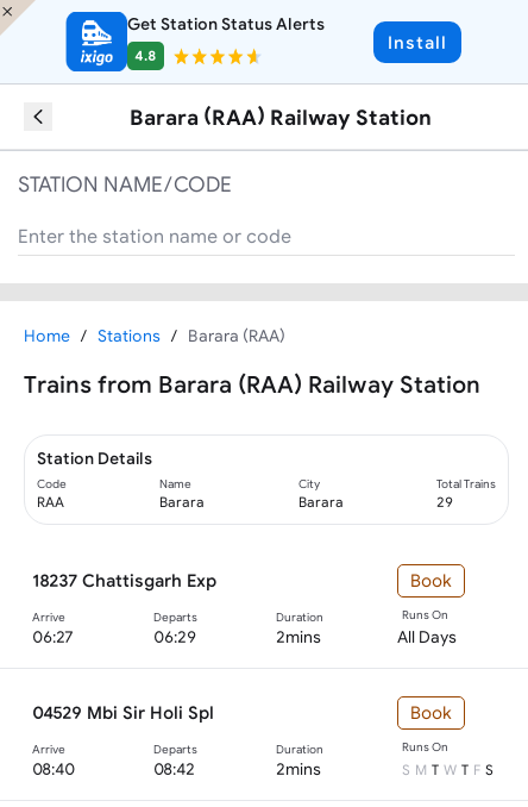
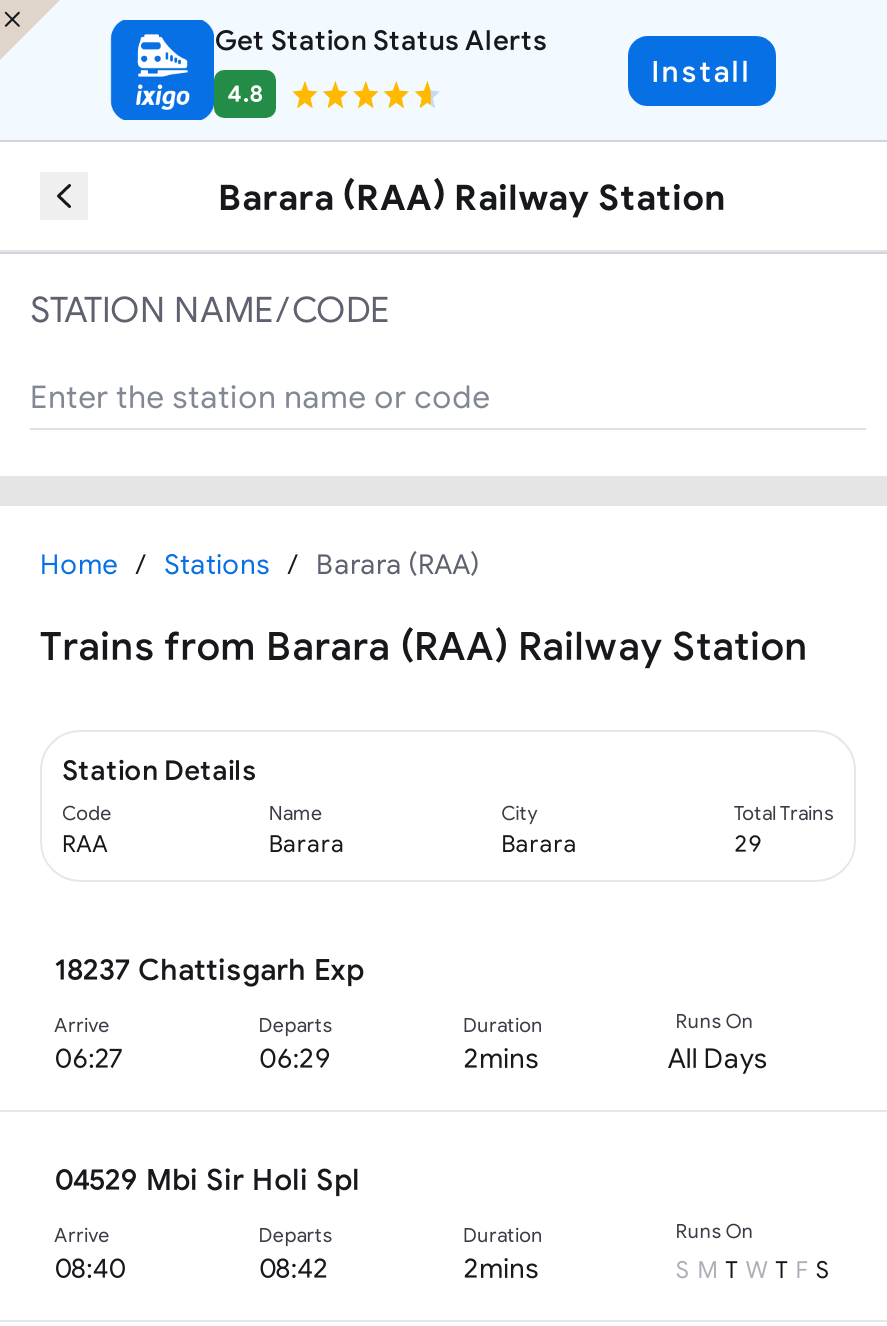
- Book

- Book
